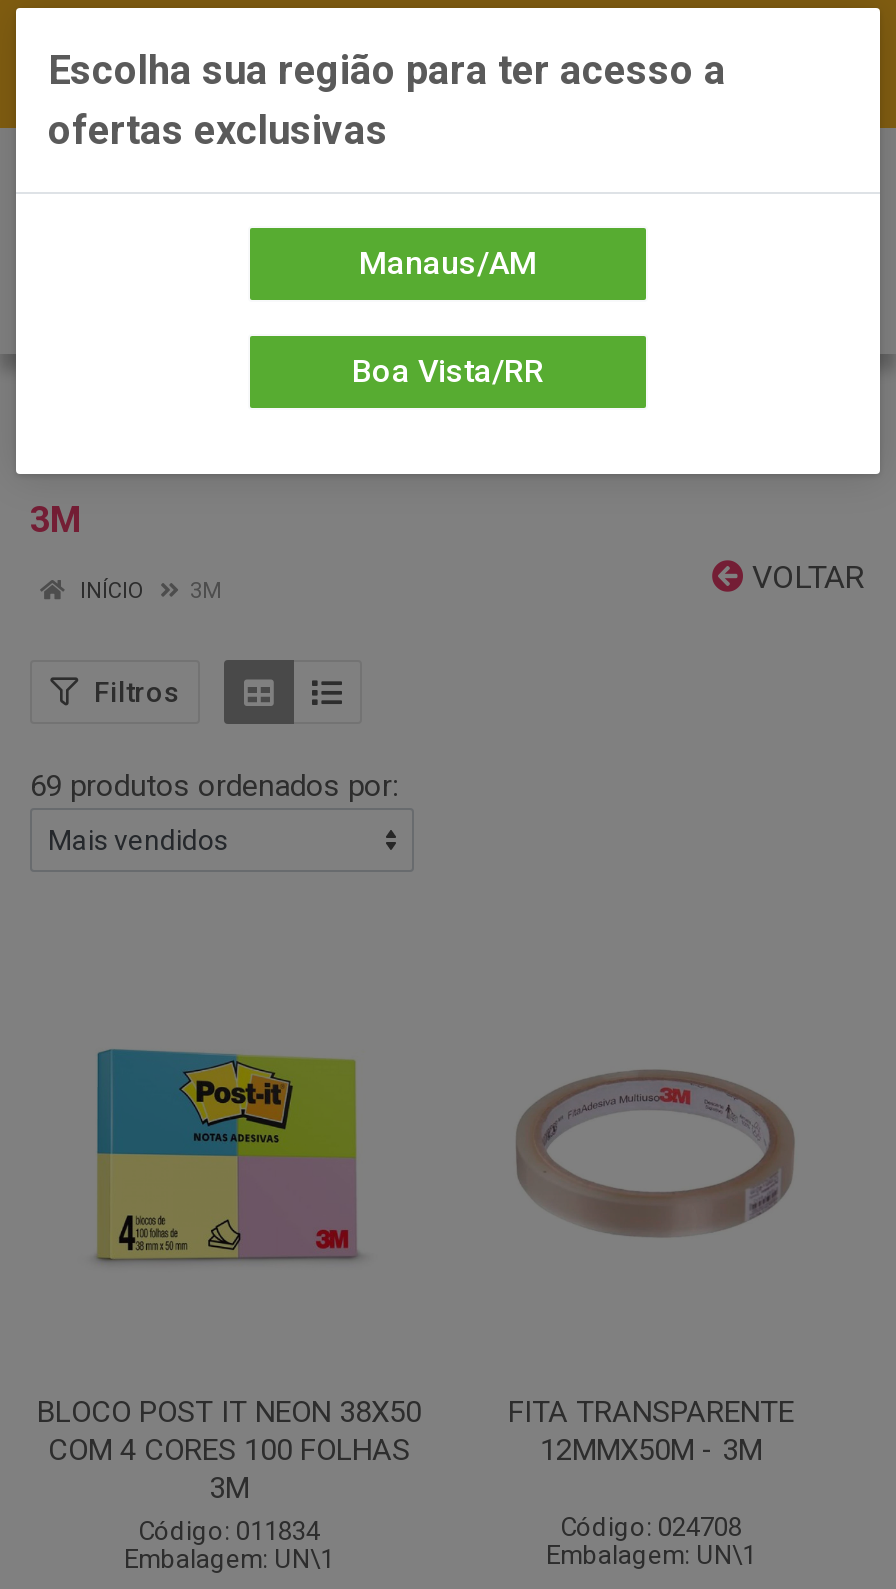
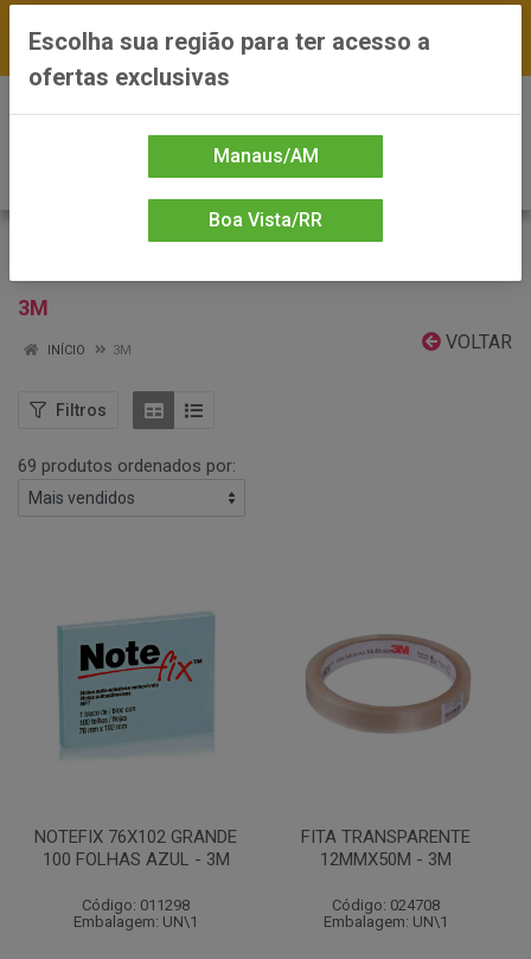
- [image]
+ [image]

- BLOCO POST IT NEON 38X50
- COM 4 CORES 100 FOLHAS
- 3M
- Código: 011834
+ NOTEFIX 76X102 GRANDE
+ 100 FOLHAS AZUL - 3M
+ Código: 011298
